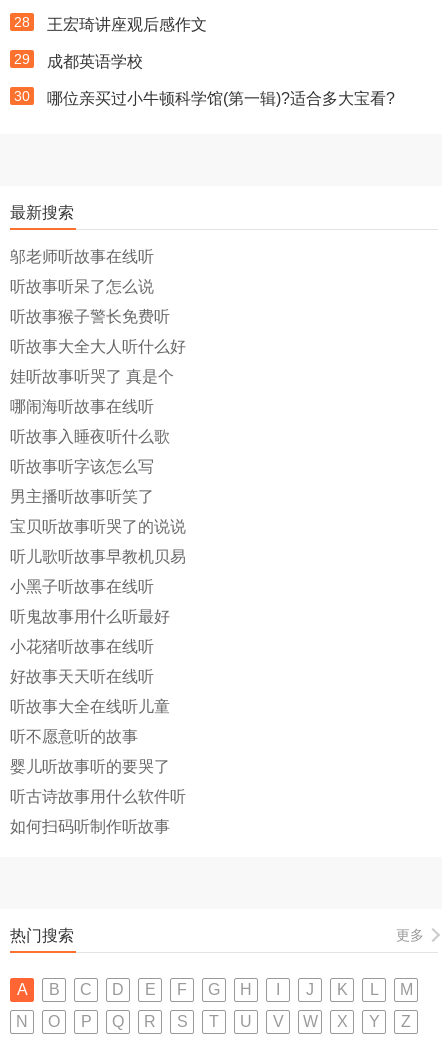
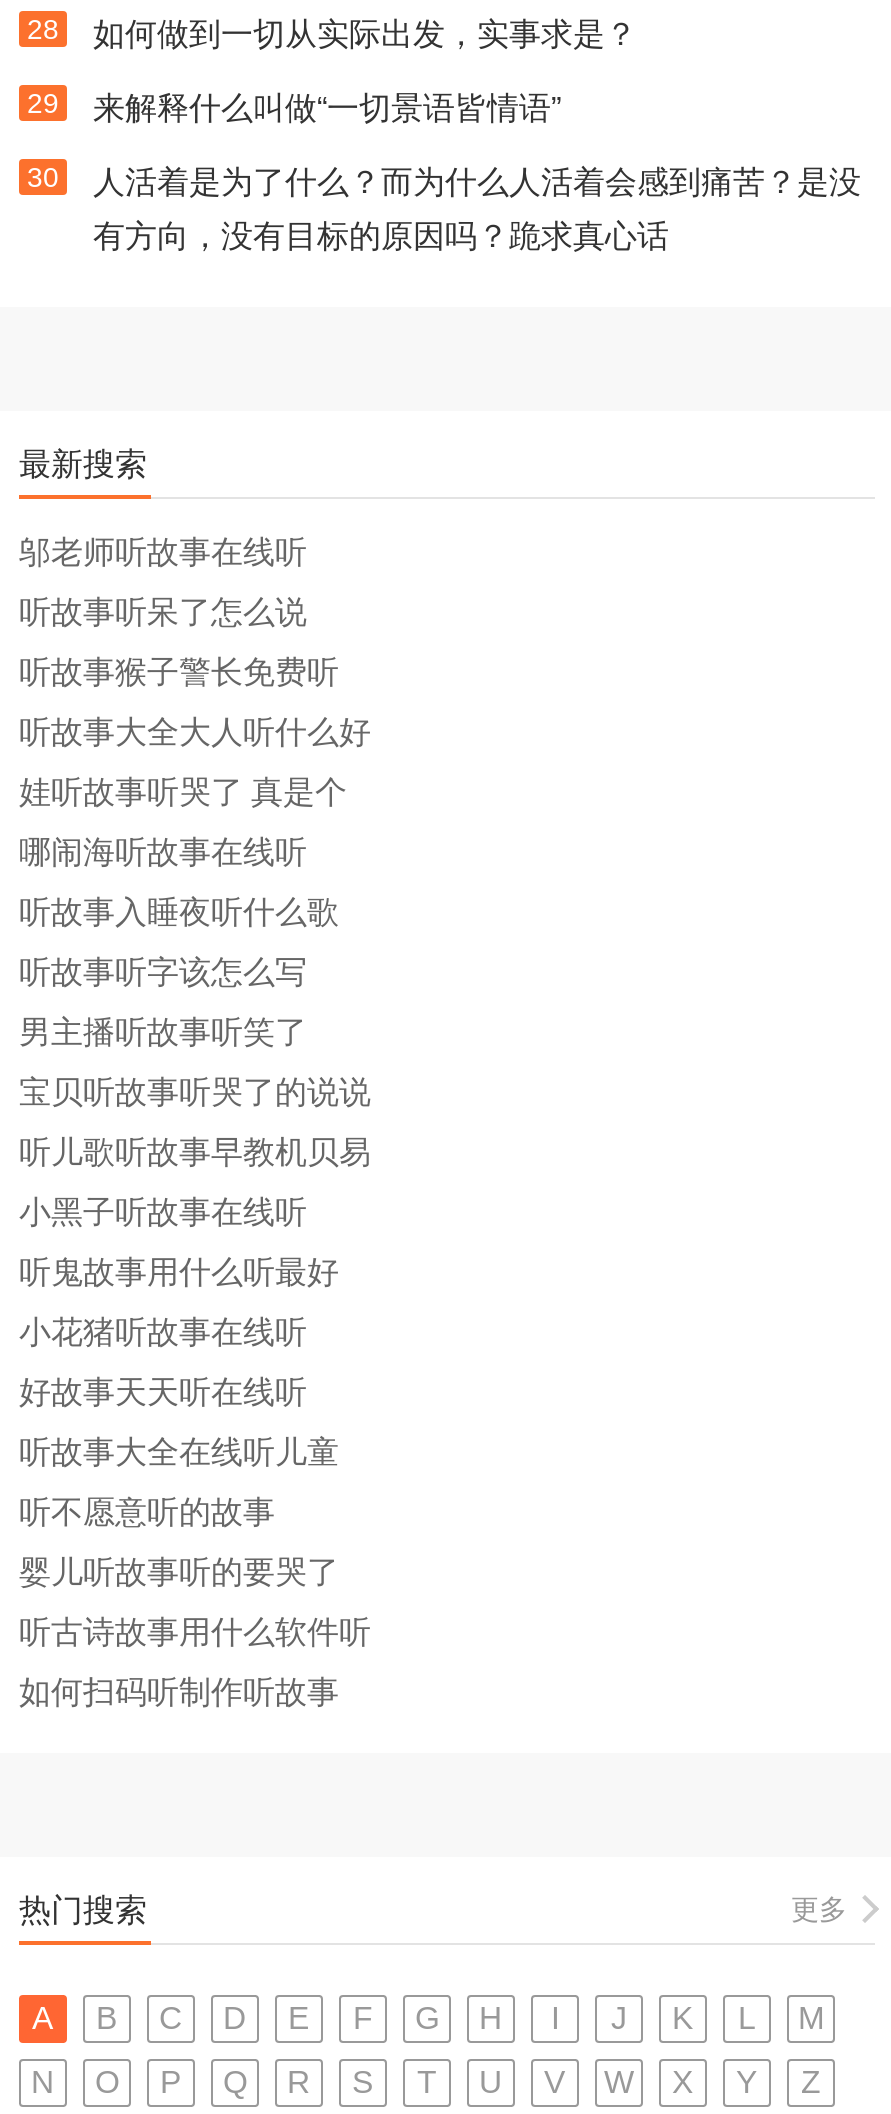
- 王宏琦讲座观后感作文
+ 如何做到一切从实际出发，实事求是？

- 成都英语学校
+ 来解释什么叫做“一切景语皆情语”

- 哪位亲买过小牛顿科学馆(第一辑)?适合多大宝看?
+ 人活着是为了什么？而为什么人活着会感到痛苦？是没
+ 有方向，没有目标的原因吗？跪求真心话
